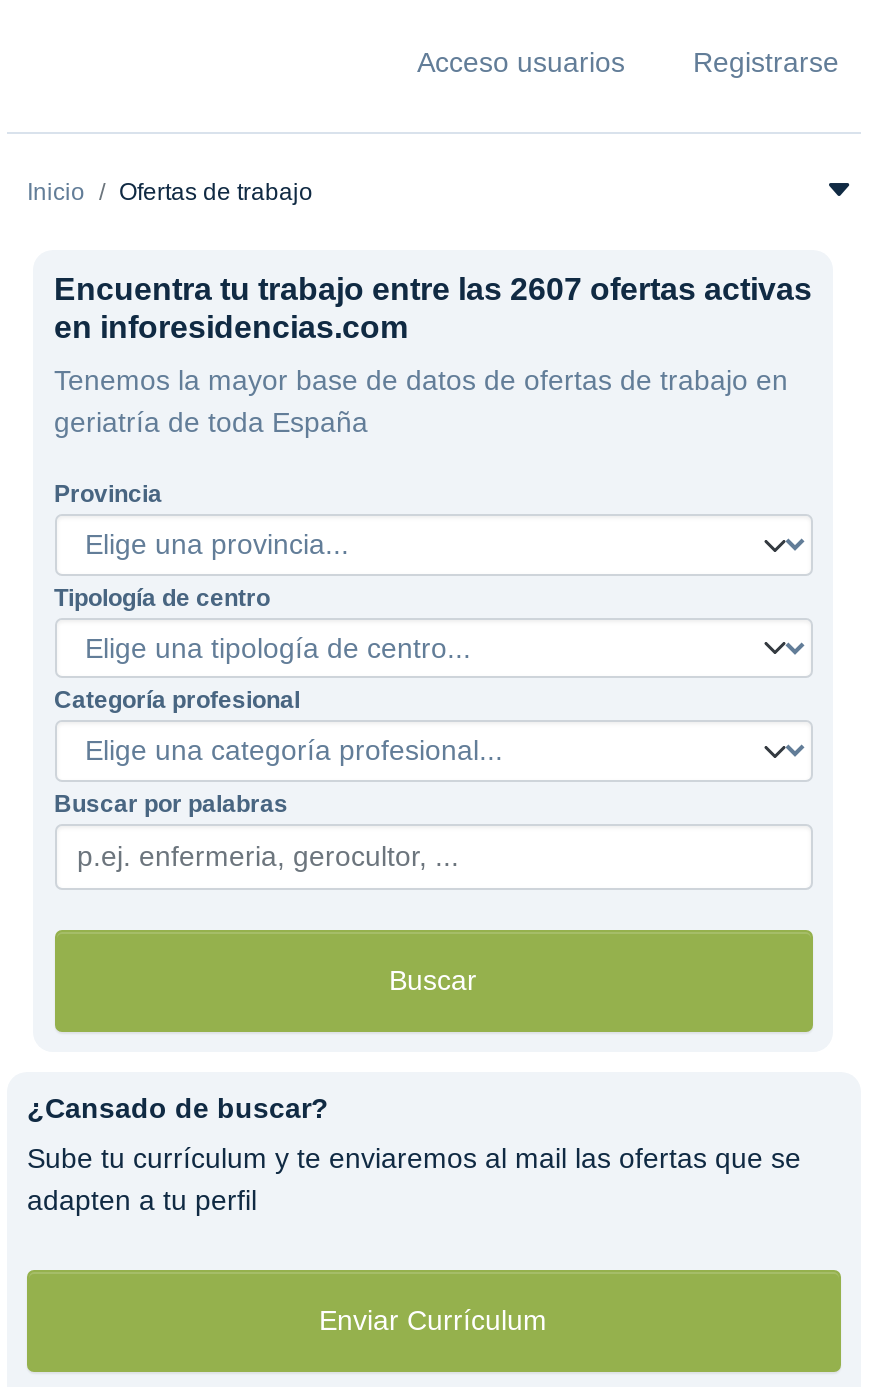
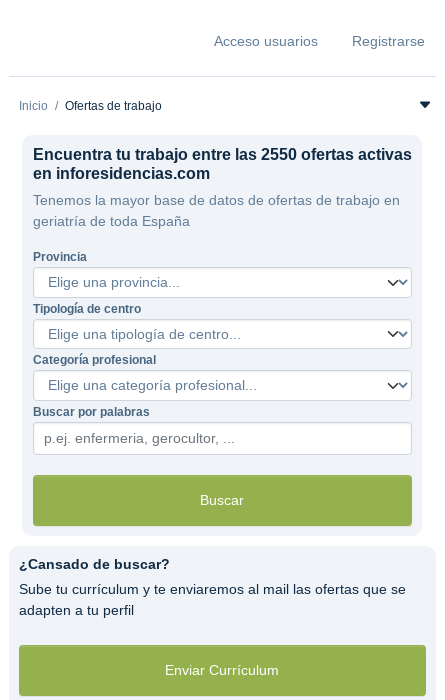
- Encuentra tu trabajo entre las 2607 ofertas activas
+ Encuentra tu trabajo entre las 2550 ofertas activas
